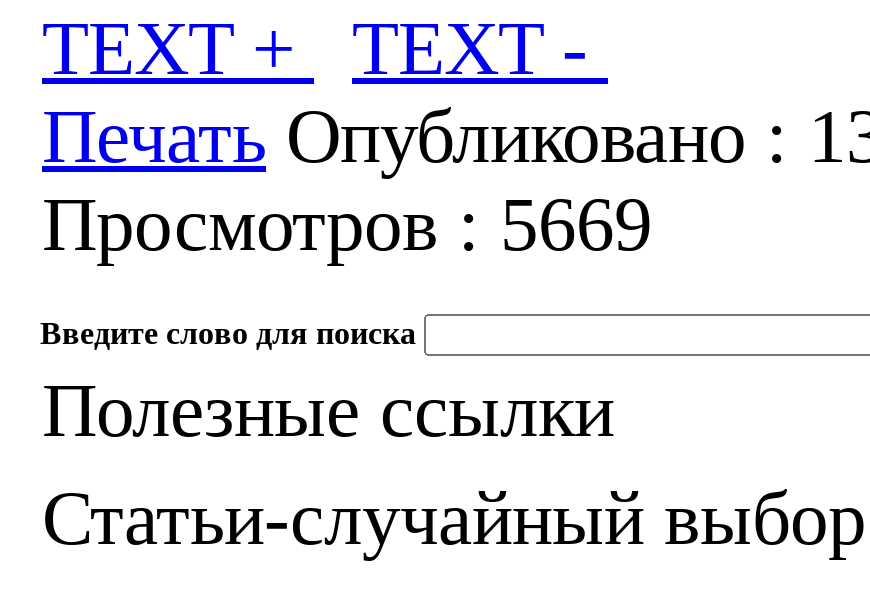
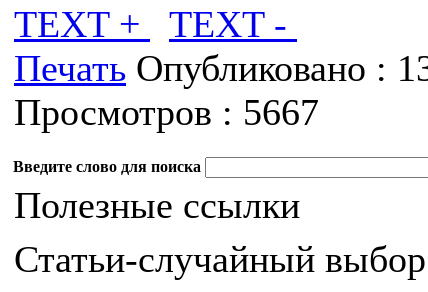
- Просмотров : 5669
+ Просмотров : 5667
